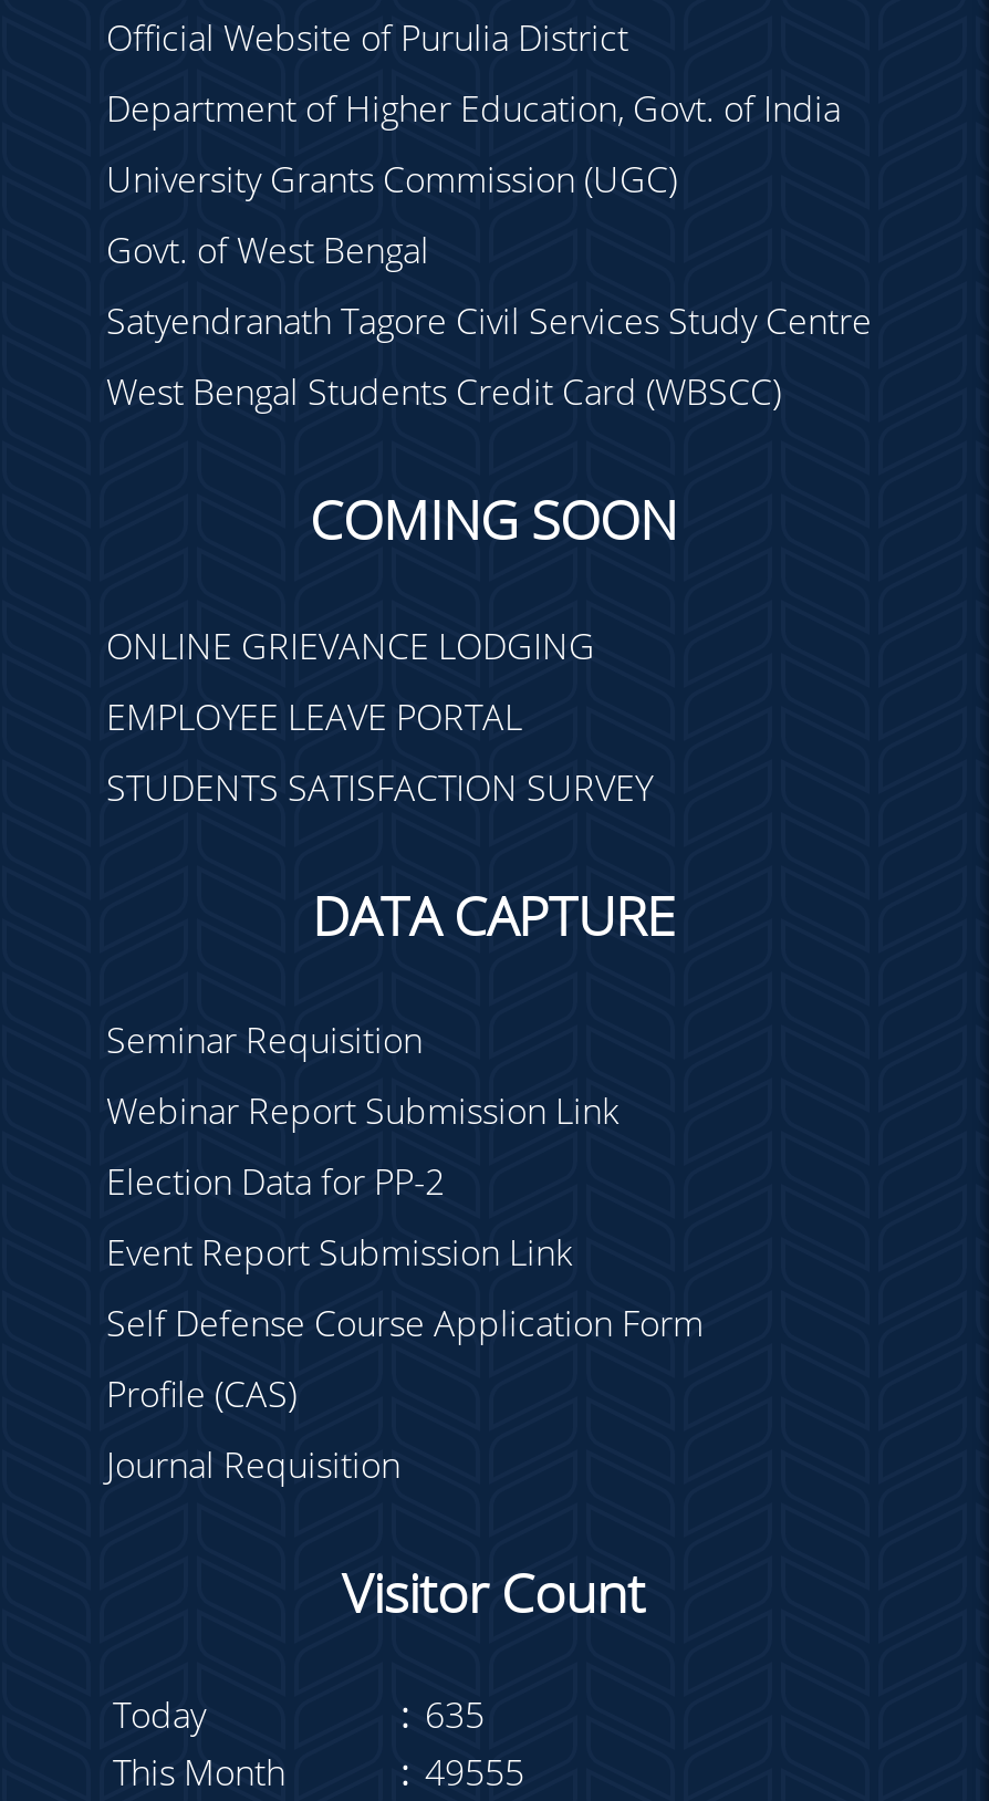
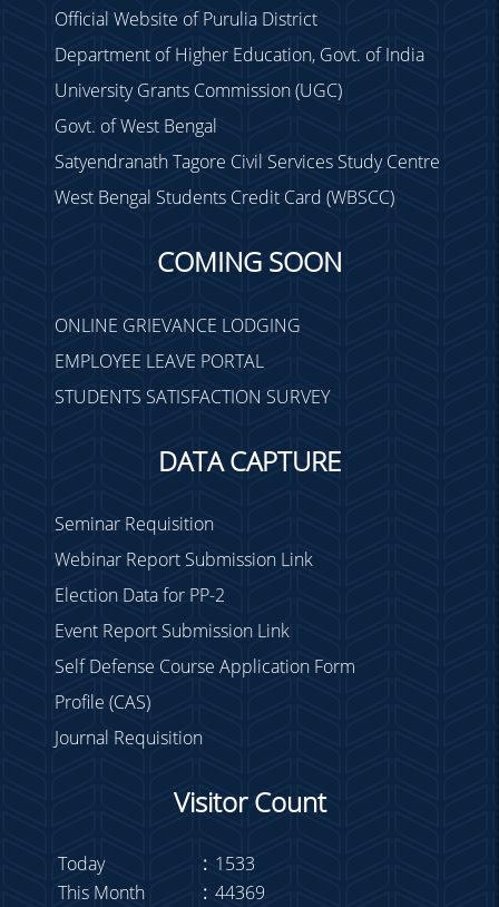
- : 635
+ : 1533

- : 49555
+ : 44369
